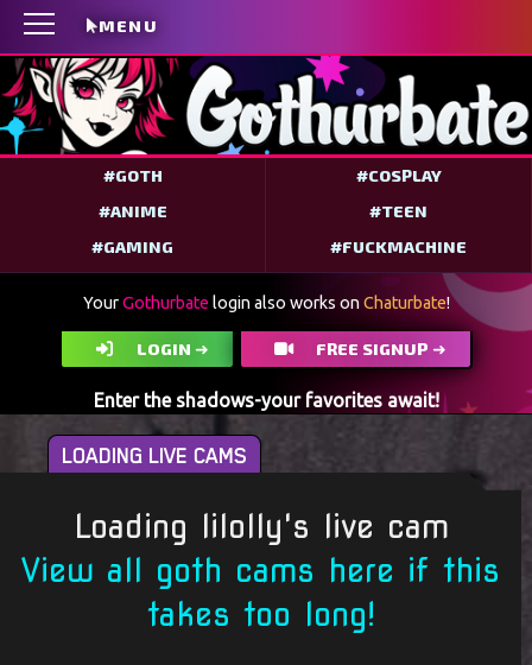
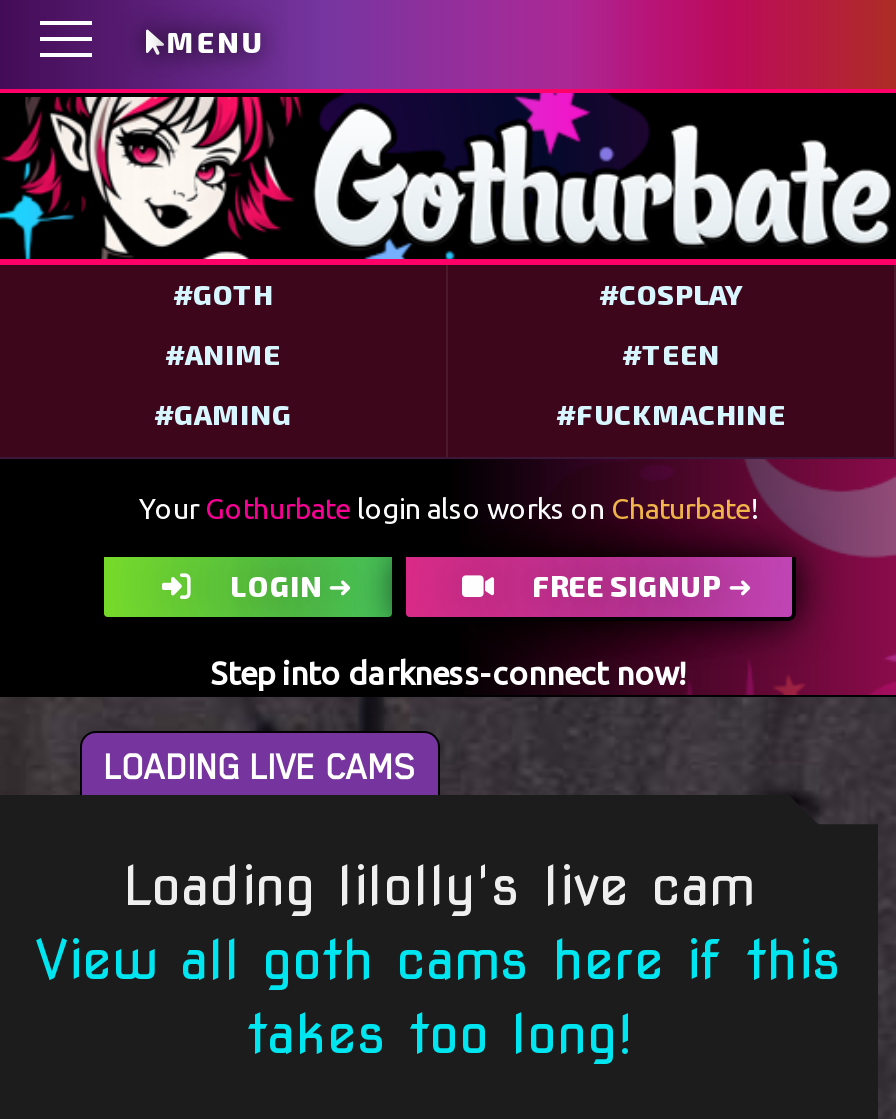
- Enter the shadows-your favorites await!
+ Step into darkness-connect now!
